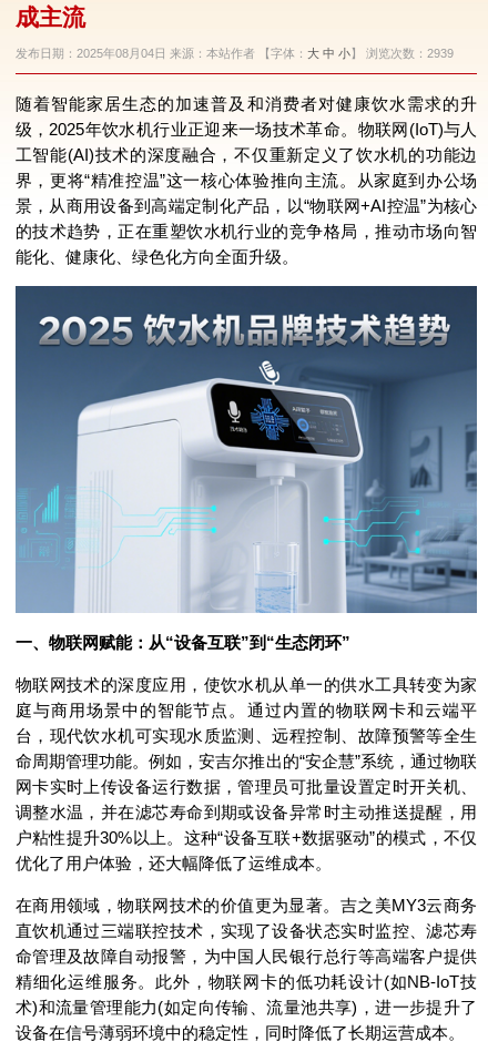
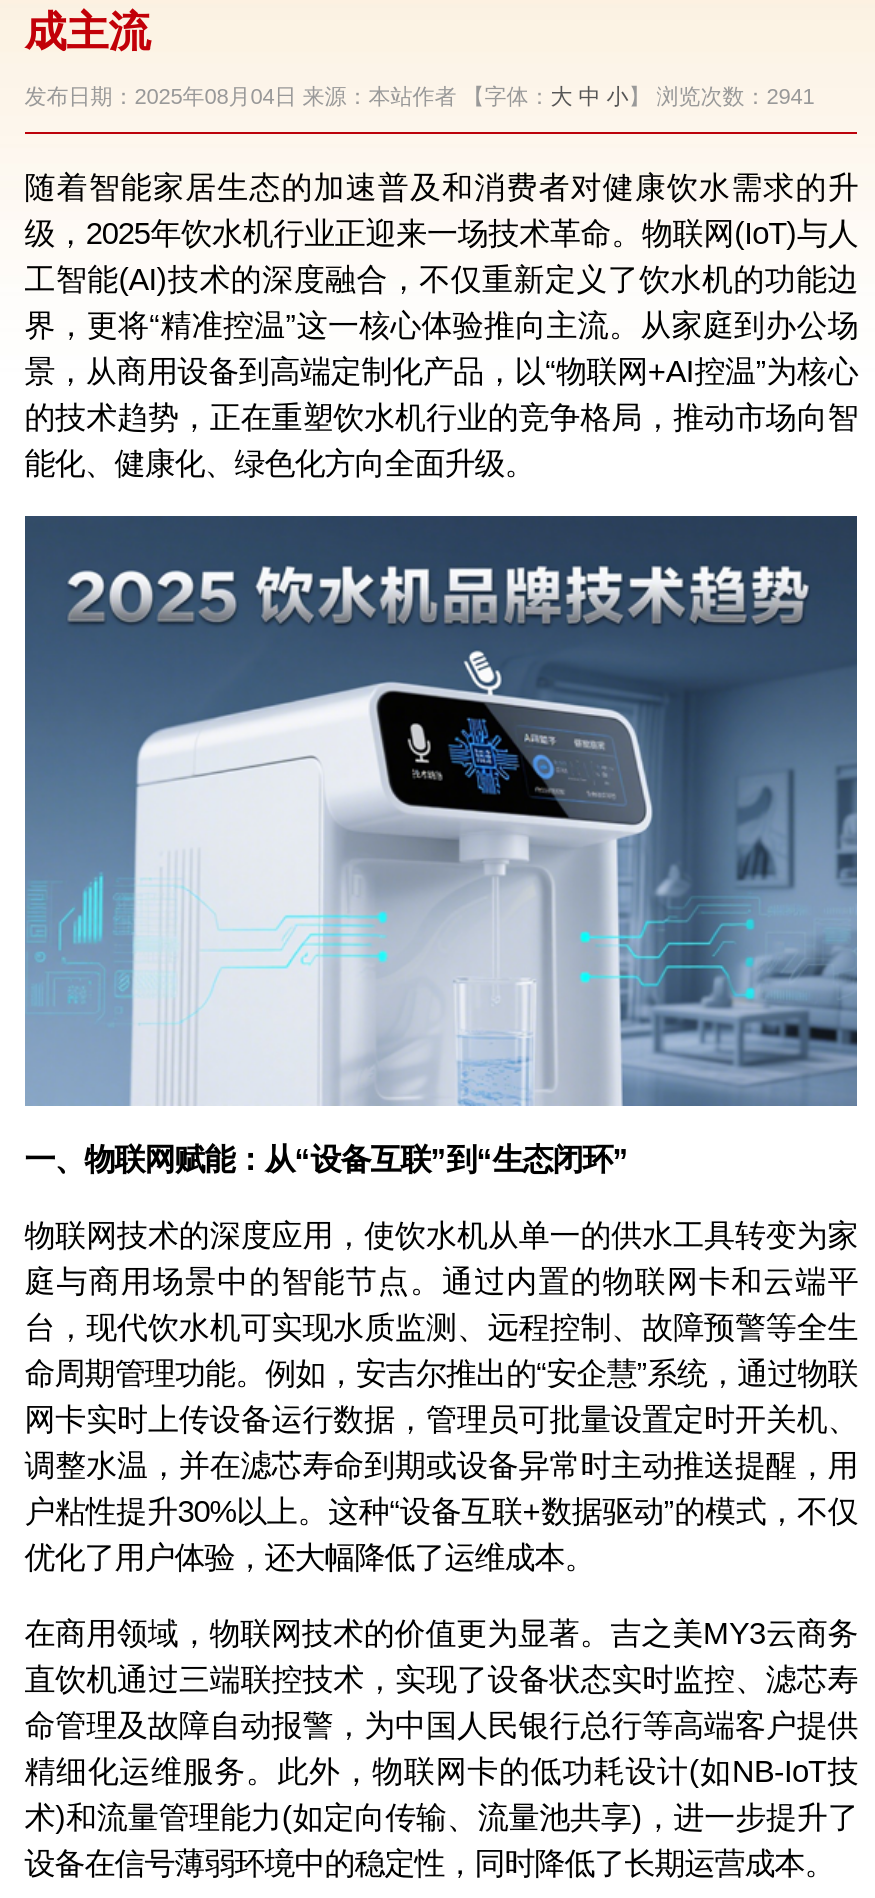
- 发布日期：2025年08月04日 来源：本站作者【字体：大 中 小】 浏览次数：2939
+ 发布日期：2025年08月04日 来源：本站作者【字体：大 中 小】 浏览次数：2941
